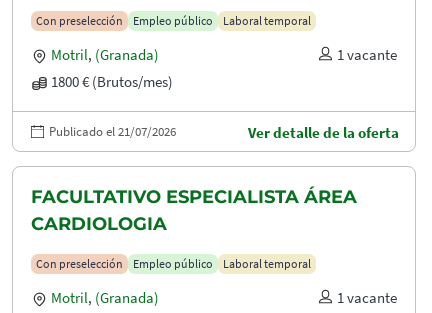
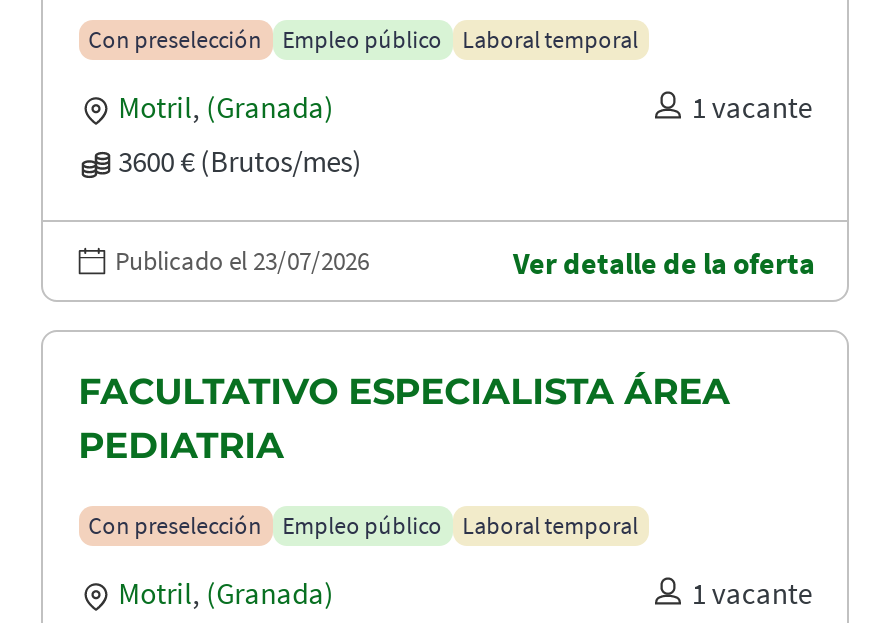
- 1800 € (Brutos/mes)
+ 3600 € (Brutos/mes)

- Publicado el 21/07/2026
+ Publicado el 23/07/2026

- CARDIOLOGIA
+ PEDIATRIA
